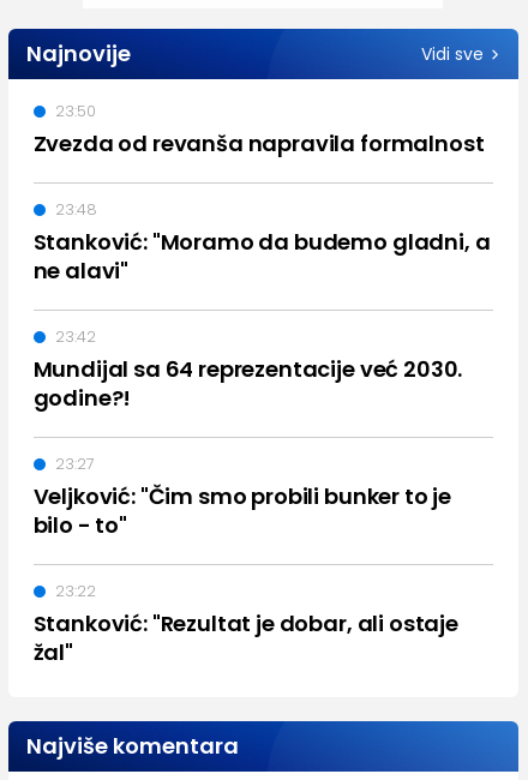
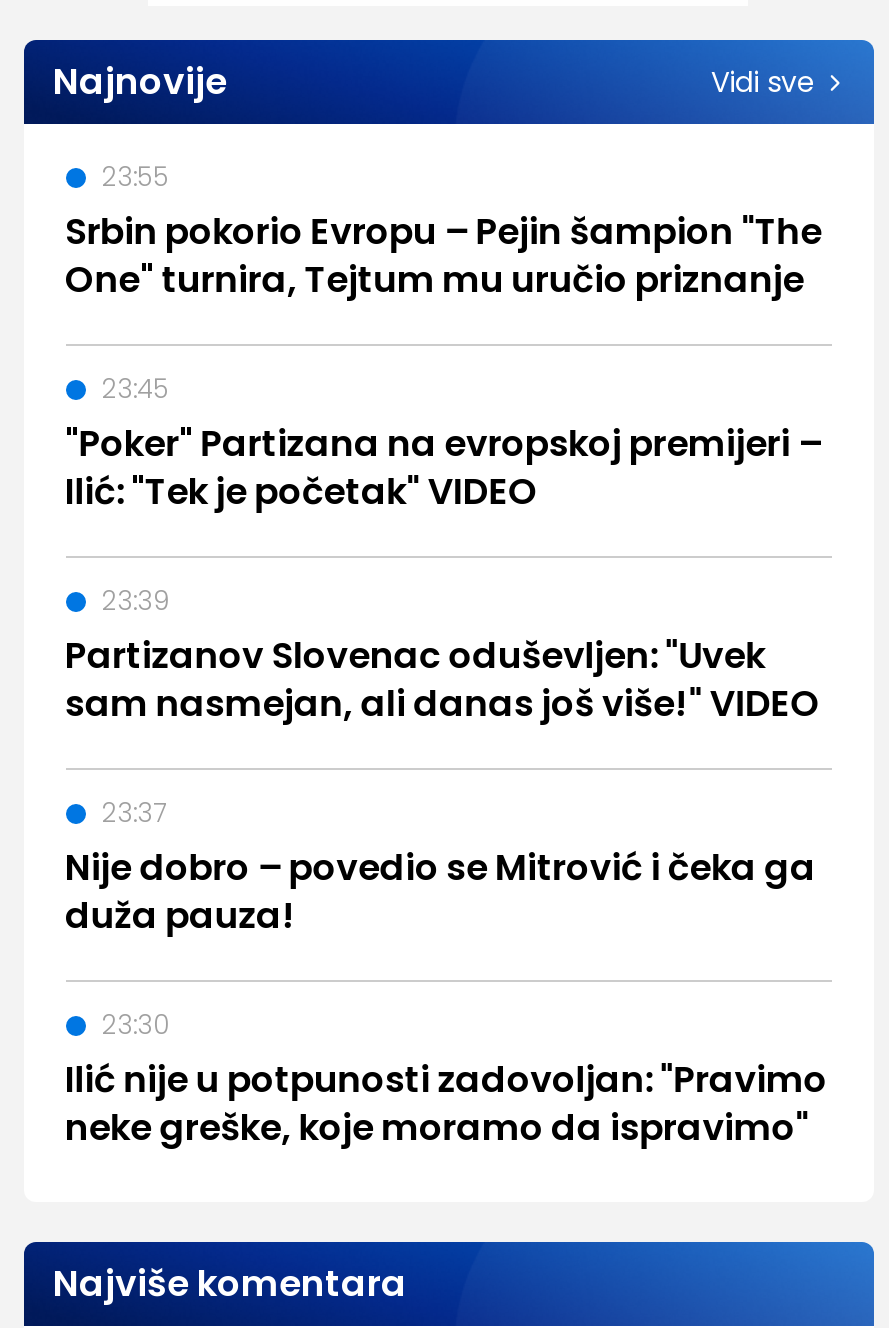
- 23:50
+ 23:55

- Zvezda od revanša napravila formalnost
+ Srbin pokorio Evropu – Pejin šampion "The
+ One" turnira, Tejtum mu uručio priznanje

- 23:48
+ 23:45

- Stanković: "Moramo da budemo gladni, a
- ne alavi"
+ "Poker" Partizana na evropskoj premijeri –
+ Ilić: "Tek je početak" VIDEO

- 23:42
+ 23:39

- Mundijal sa 64 reprezentacije već 2030.
- godine?!
+ Partizanov Slovenac oduševljen: "Uvek
+ sam nasmejan, ali danas još više!" VIDEO

- 23:27
+ 23:37

- Veljković: "Čim smo probili bunker to je
- bilo - to"
+ Nije dobro – povedio se Mitrović i čeka ga
+ duža pauza!

- 23:22
+ 23:30

- Stanković: "Rezultat je dobar, ali ostaje
- žal"
+ Ilić nije u potpunosti zadovoljan: "Pravimo
+ neke greške, koje moramo da ispravimo"
